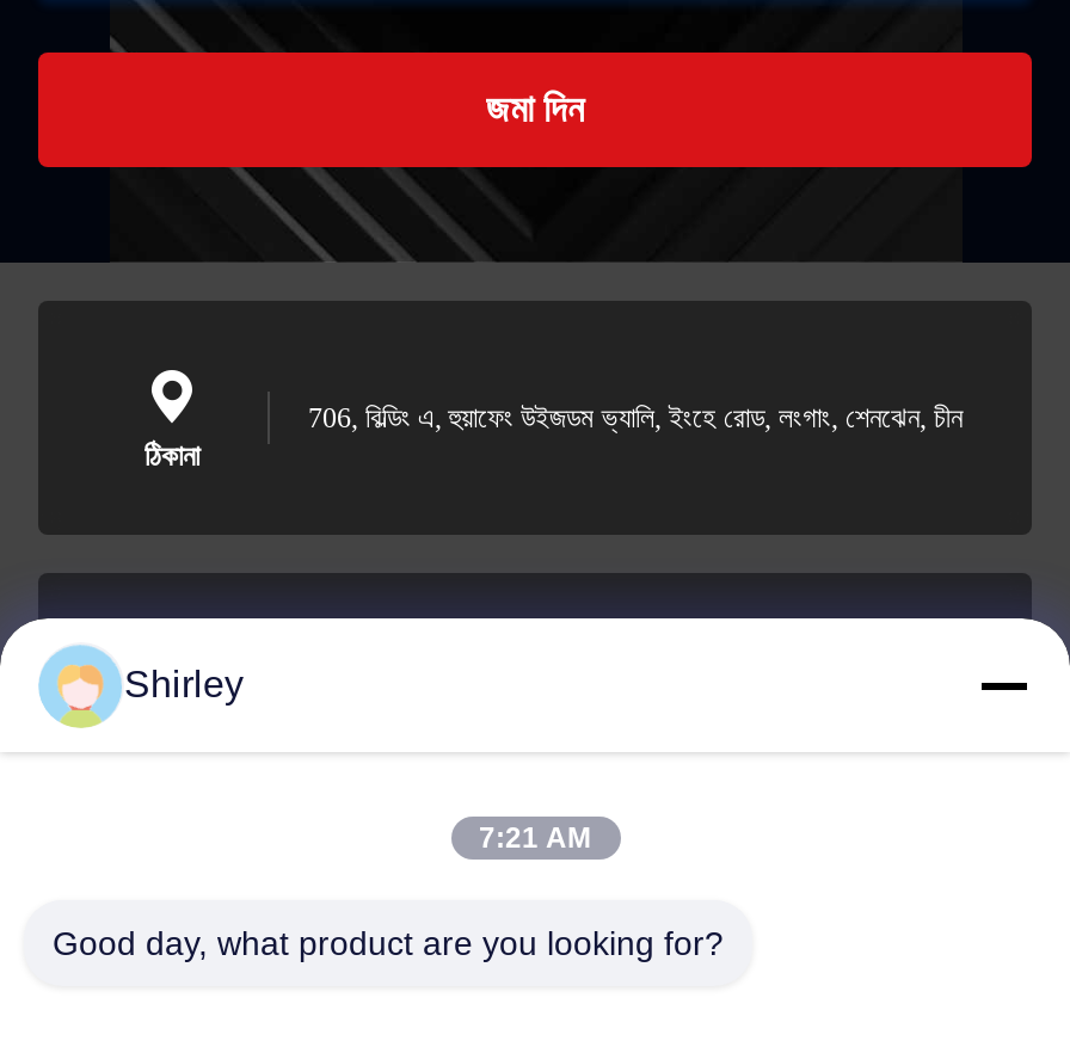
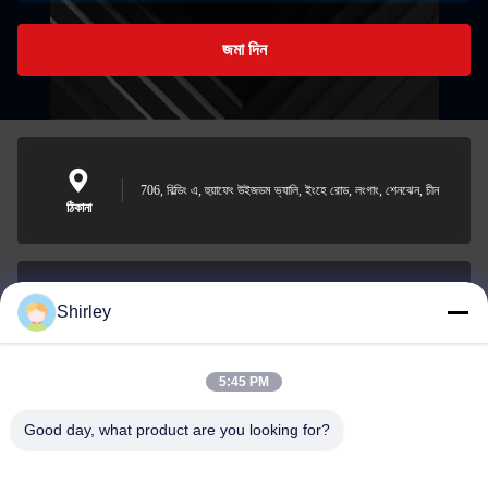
- 7:21 AM
+ 5:45 PM
